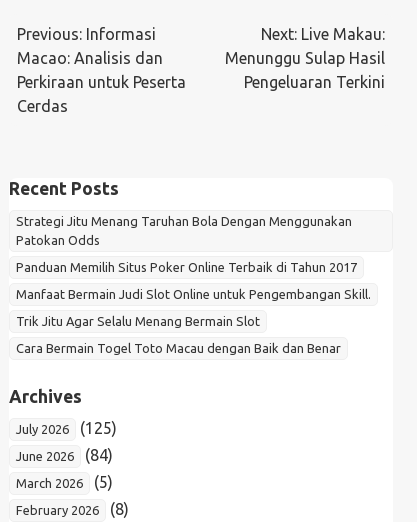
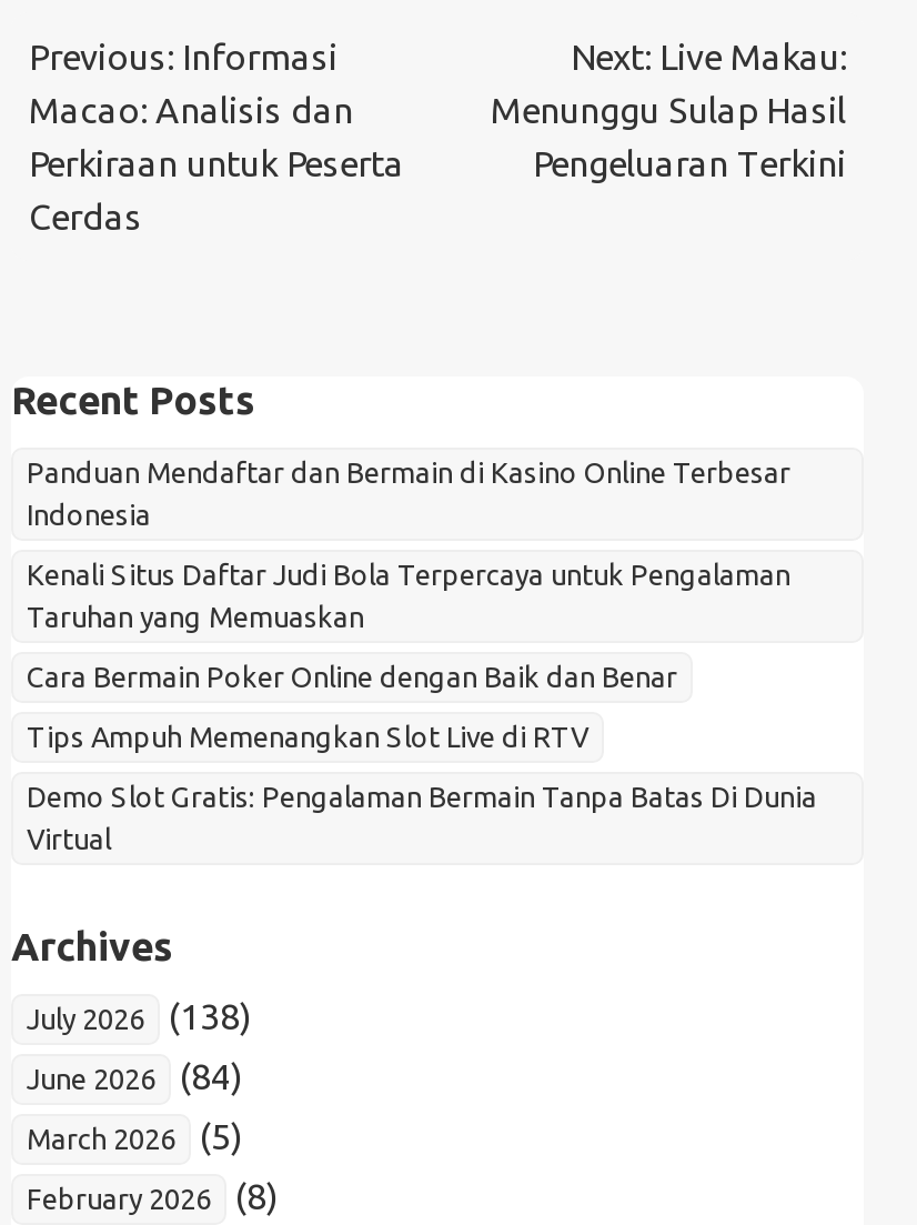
- Strategi Jitu Menang Taruhan Bola Dengan Menggunakan
- Patokan Odds
+ Panduan Mendaftar dan Bermain di Kasino Online Terbesar
+ Indonesia

- Panduan Memilih Situs Poker Online Terbaik di Tahun 2017
+ Kenali Situs Daftar Judi Bola Terpercaya untuk Pengalaman
+ Taruhan yang Memuaskan

- Manfaat Bermain Judi Slot Online untuk Pengembangan Skill.
+ Cara Bermain Poker Online dengan Baik dan Benar

- Trik Jitu Agar Selalu Menang Bermain Slot
+ Tips Ampuh Memenangkan Slot Live di RTV

- Cara Bermain Togel Toto Macau dengan Baik dan Benar
+ Demo Slot Gratis: Pengalaman Bermain Tanpa Batas Di Dunia
+ Virtual

- July 2026 (125)
+ July 2026 (138)
